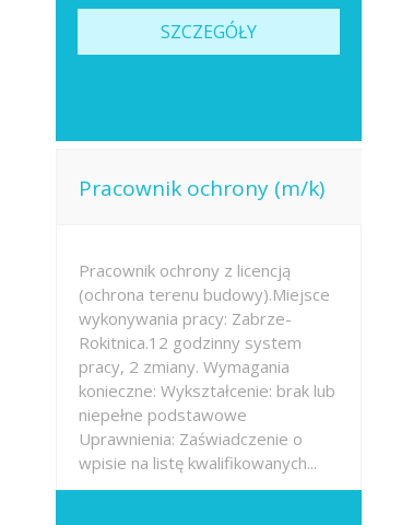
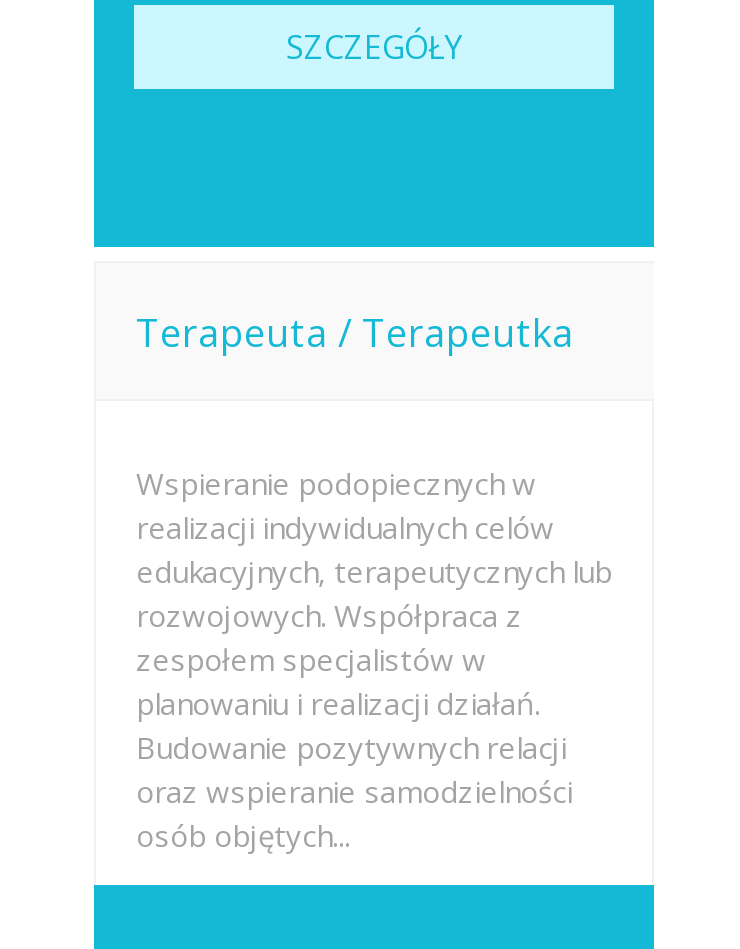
- Pracownik ochrony (m/k)
+ Terapeuta / Terapeutka

- Pracownik ochrony z licencją
- (ochrona terenu budowy).Miejsce
- wykonywania pracy: Zabrze-
- Rokitnica.12 godzinny system
- pracy, 2 zmiany. Wymagania
- konieczne: Wykształcenie: brak lub
- niepełne podstawowe
- Uprawnienia: Zaświadczenie o
- wpisie na listę kwalifikowanych...
+ Wspieranie podopiecznych w
+ realizacji indywidualnych celów
+ edukacyjnych, terapeutycznych lub
+ rozwojowych. Współpraca z
+ zespołem specjalistów w
+ planowaniu i realizacji działań.
+ Budowanie pozytywnych relacji
+ oraz wspieranie samodzielności
+ osób objętych...
